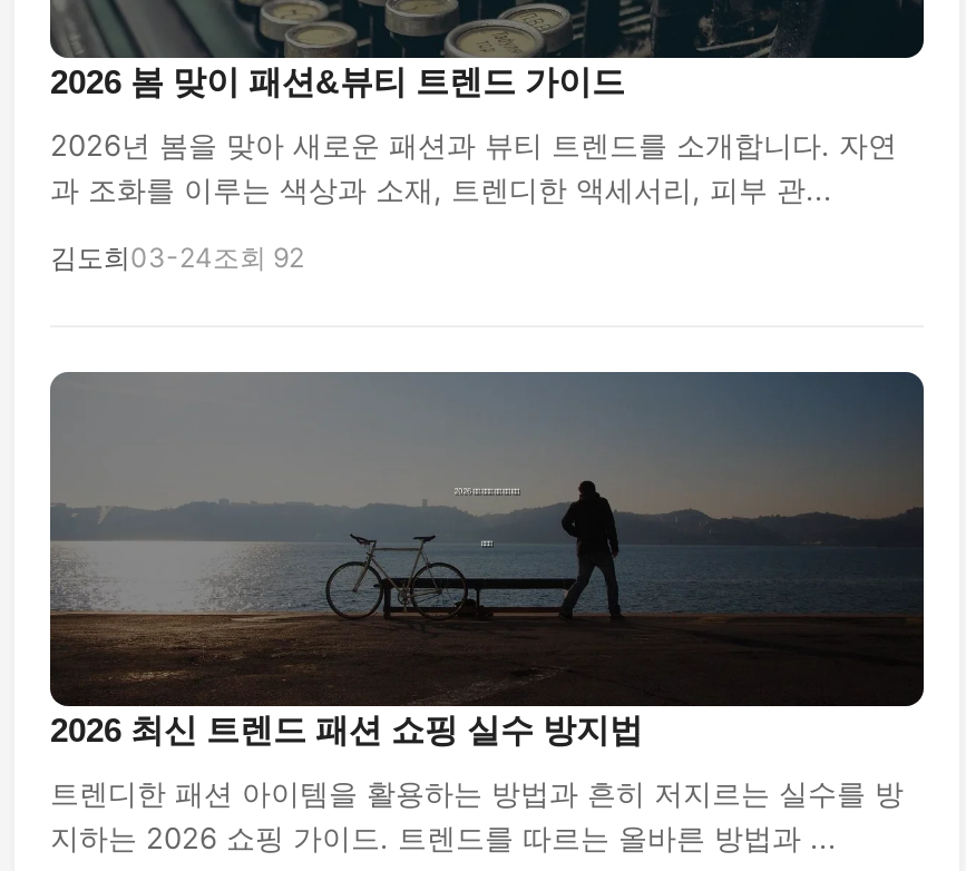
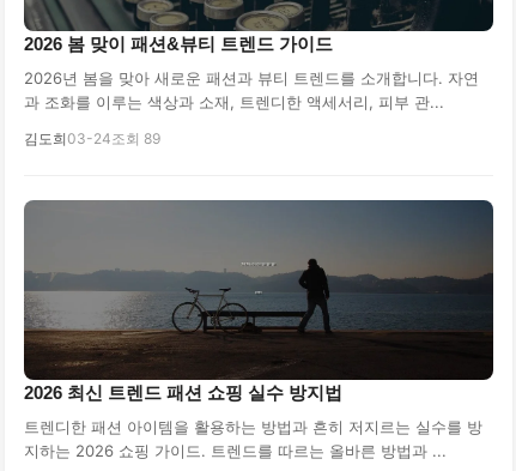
- 김도희 03-24조회 92
+ 김도희 03-24조회 89
